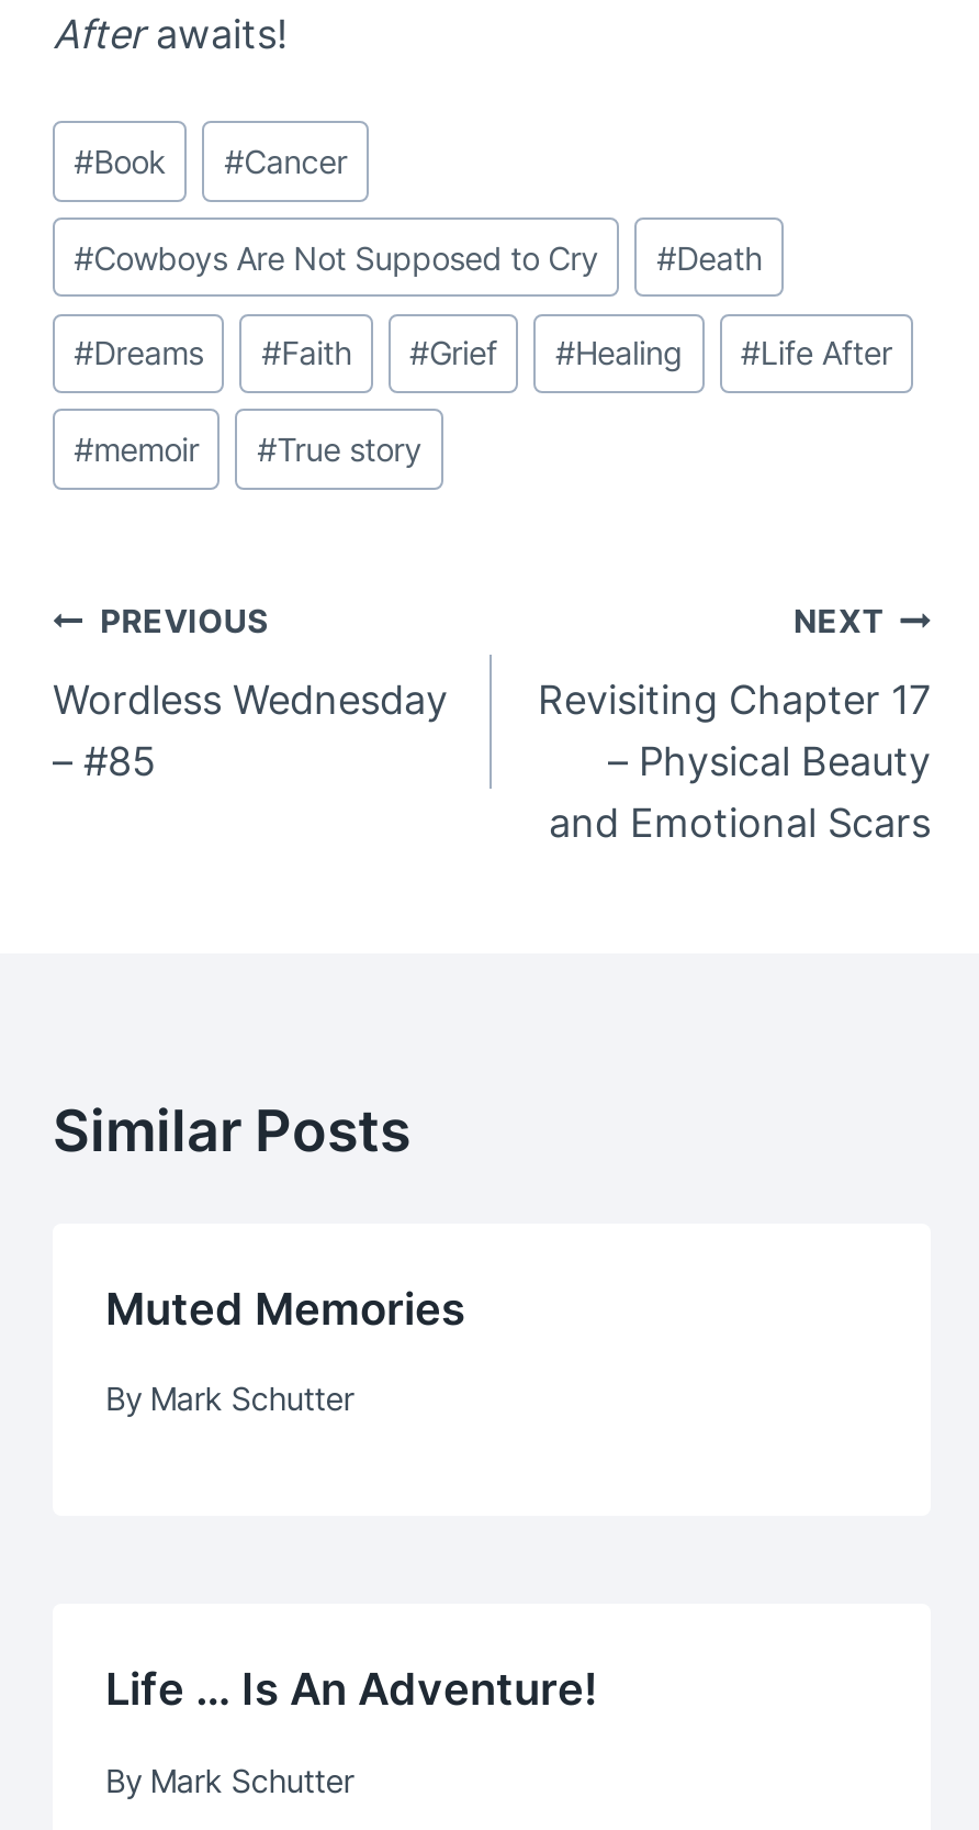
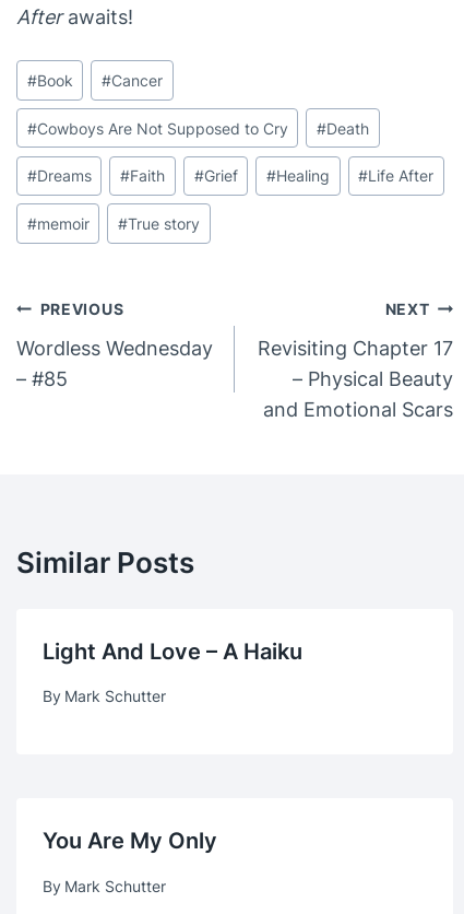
- Muted Memories
+ Light And Love – A Haiku

- Life … Is An Adventure!
+ You Are My Only
